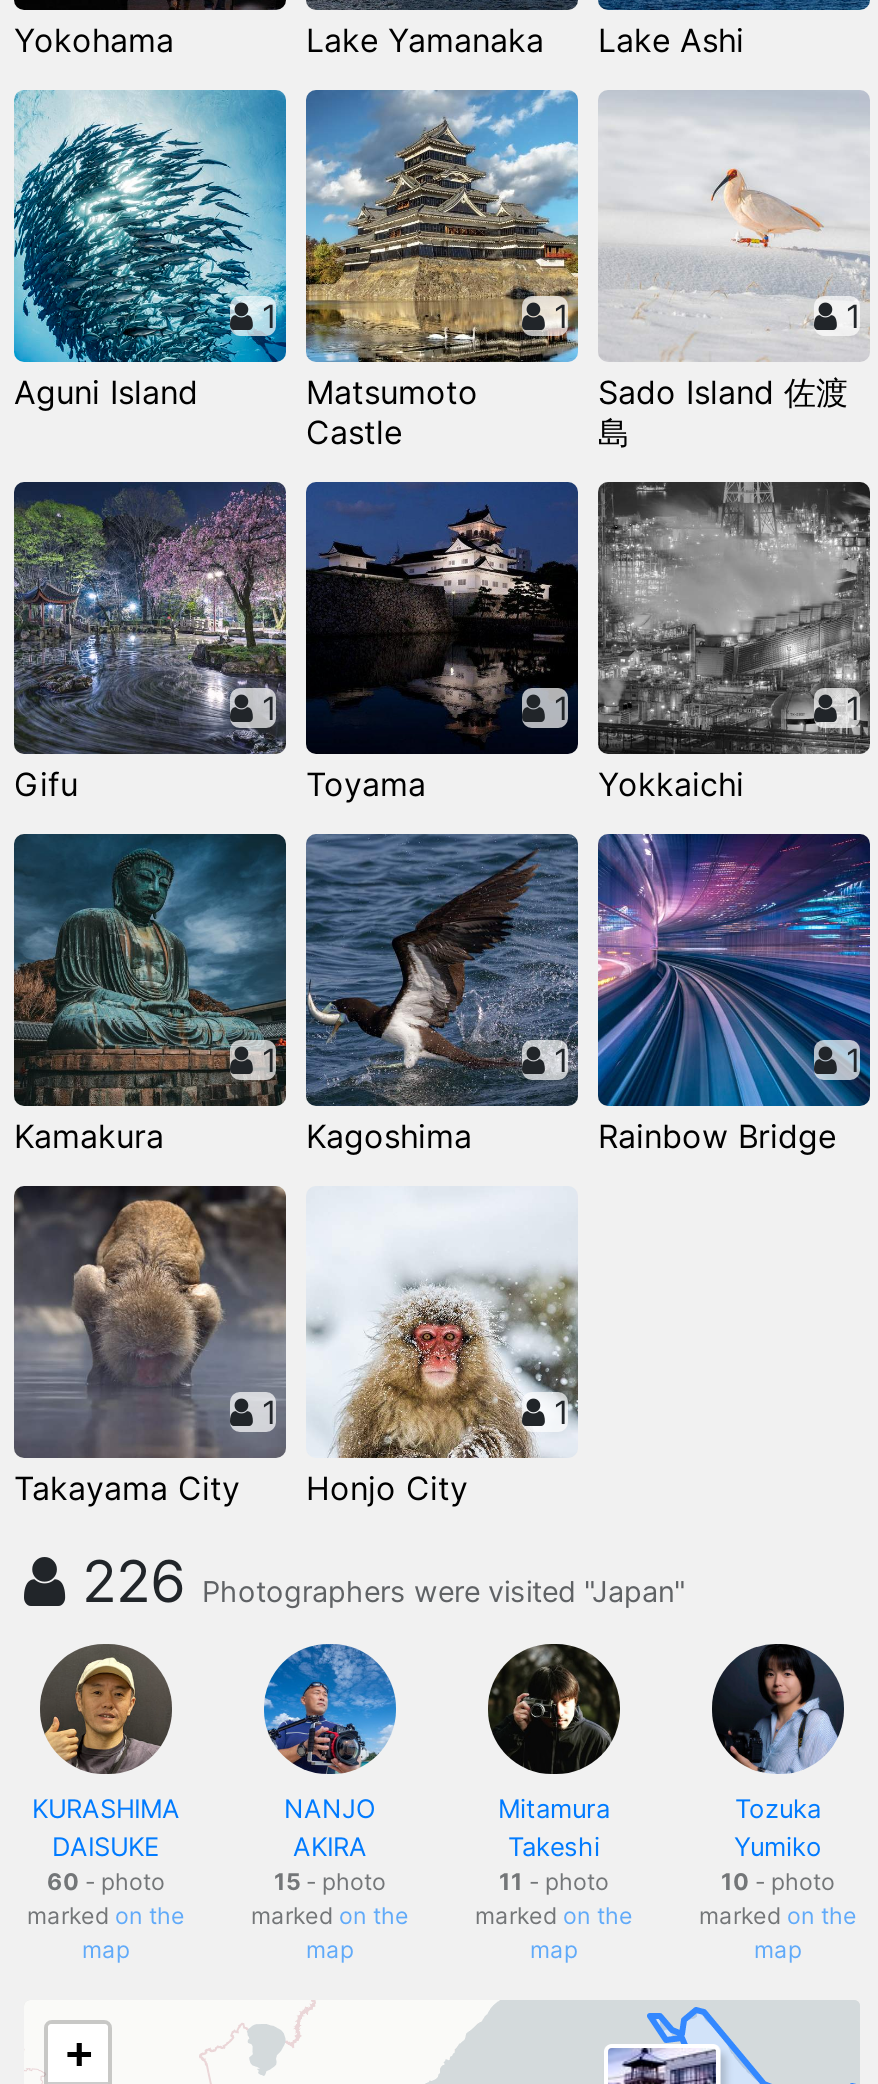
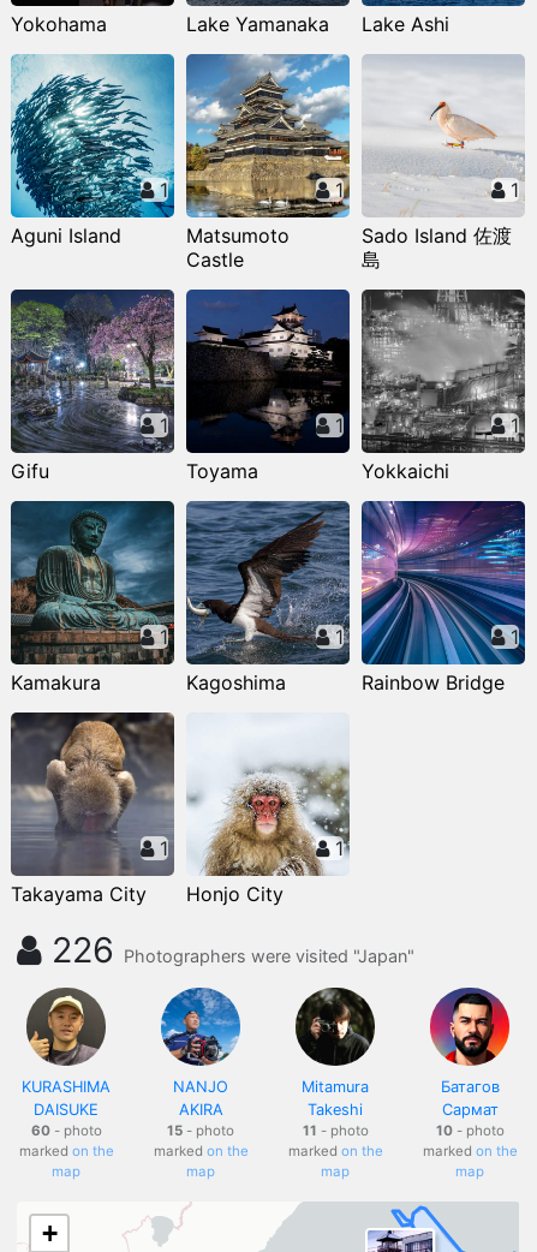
- [image]
- Tozuka
- Yumiko
+ [image]
+ Батагов
+ Сармат
